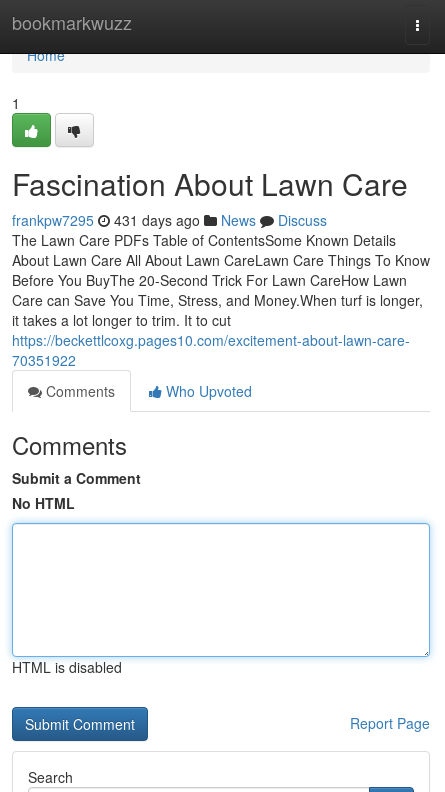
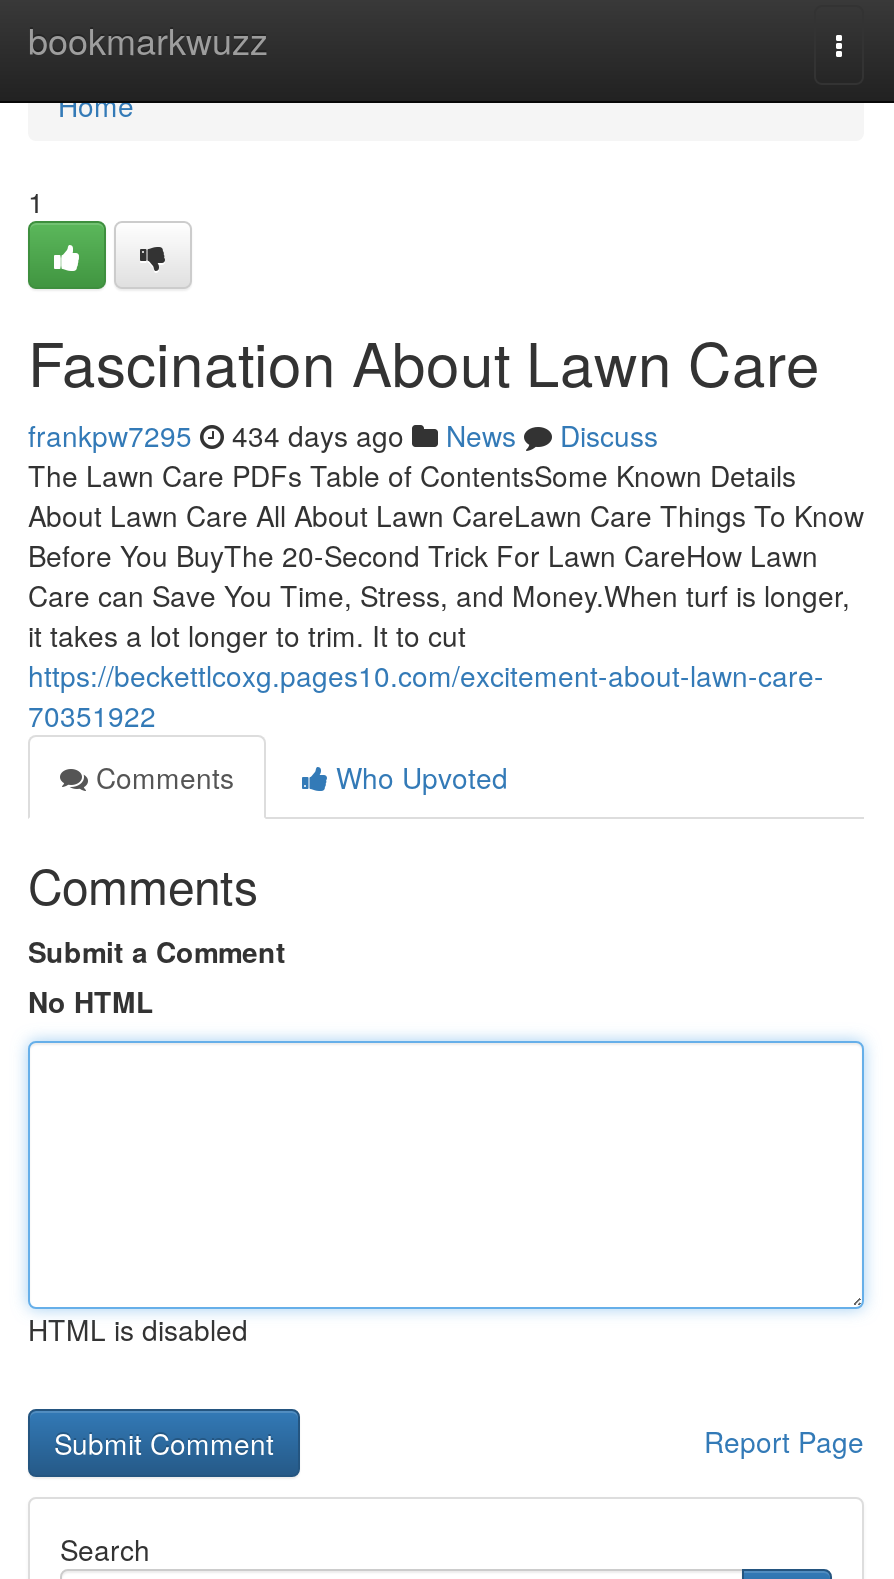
- frankpw7295 431 days ago News Discuss
+ frankpw7295 434 days ago News Discuss
